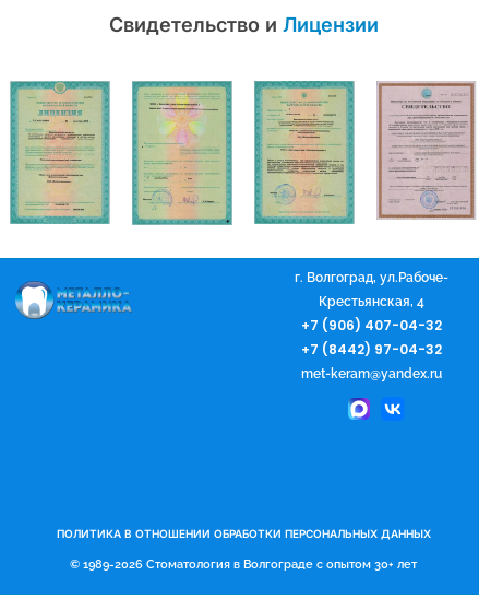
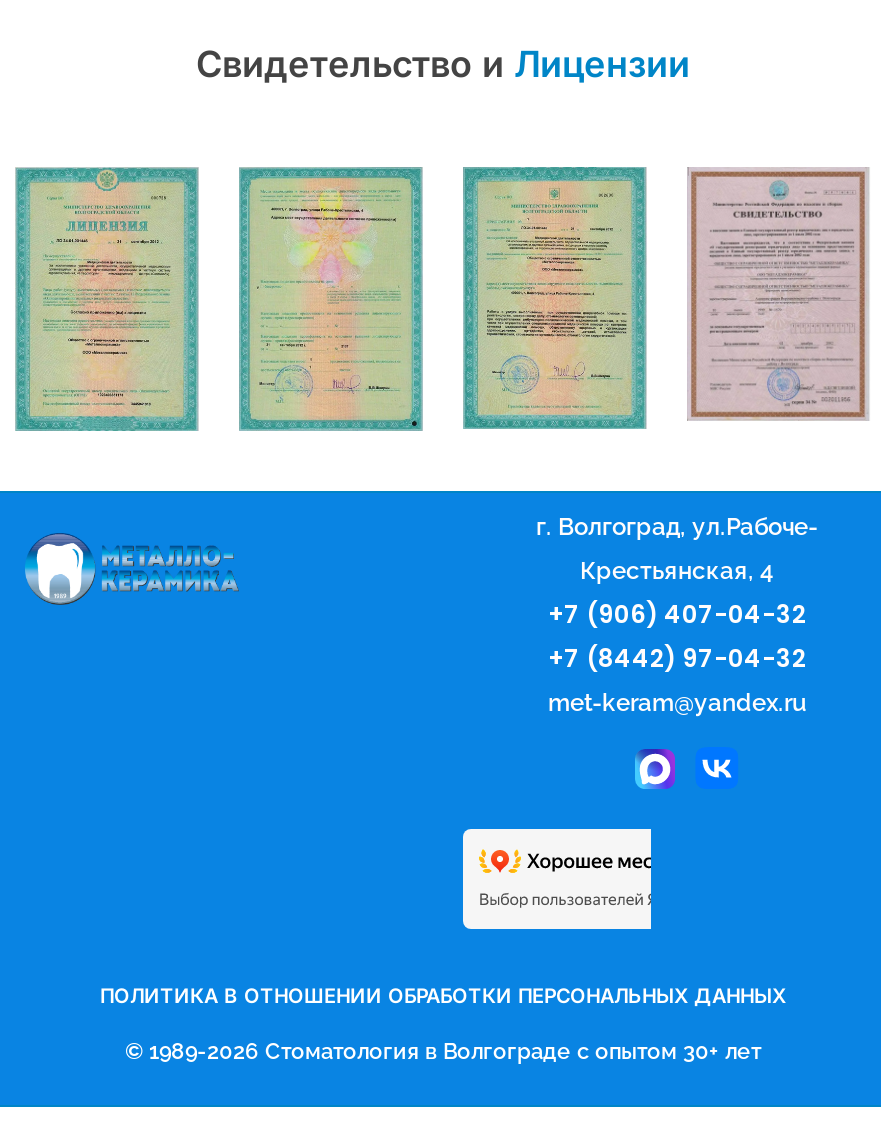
+ [image]
